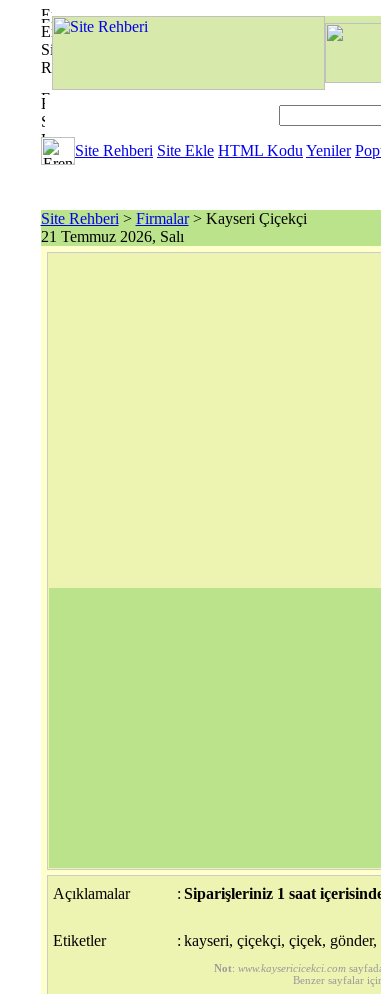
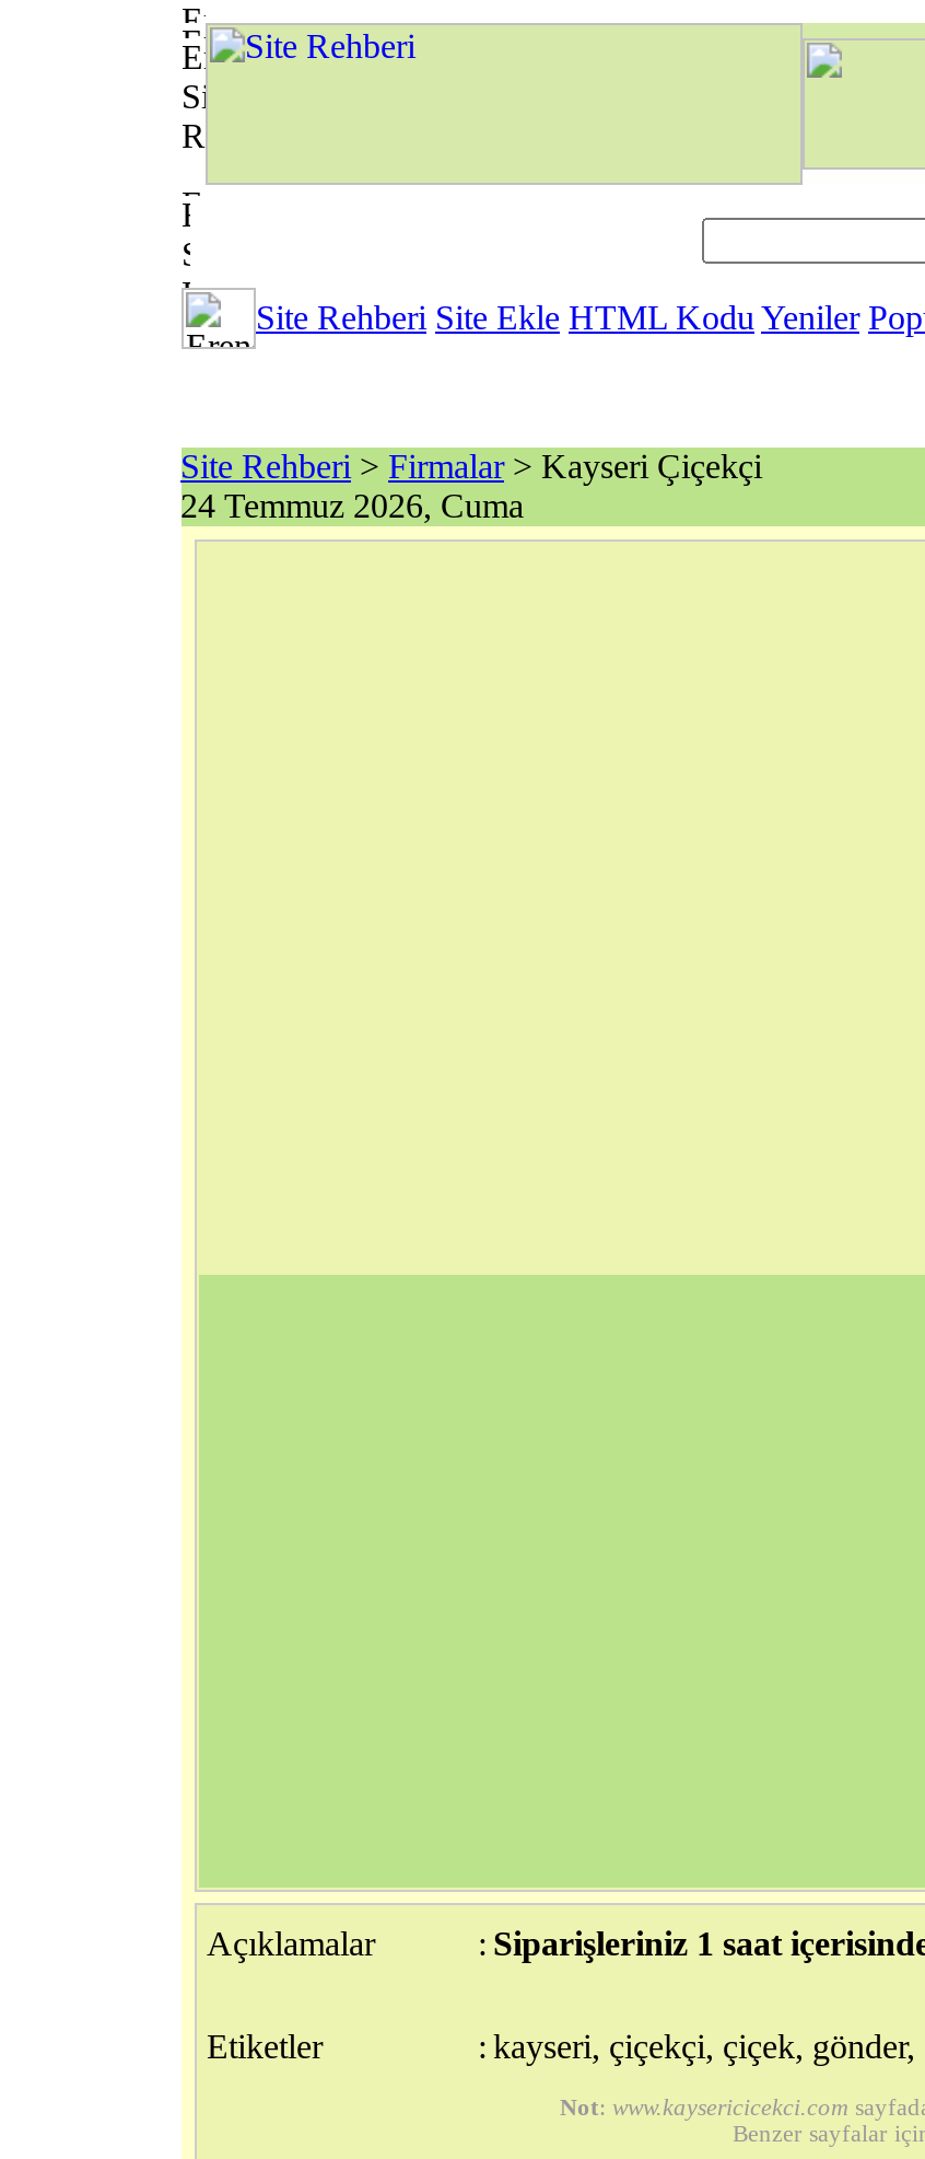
- 21 Temmuz 2026, Salı
+ 24 Temmuz 2026, Cuma
